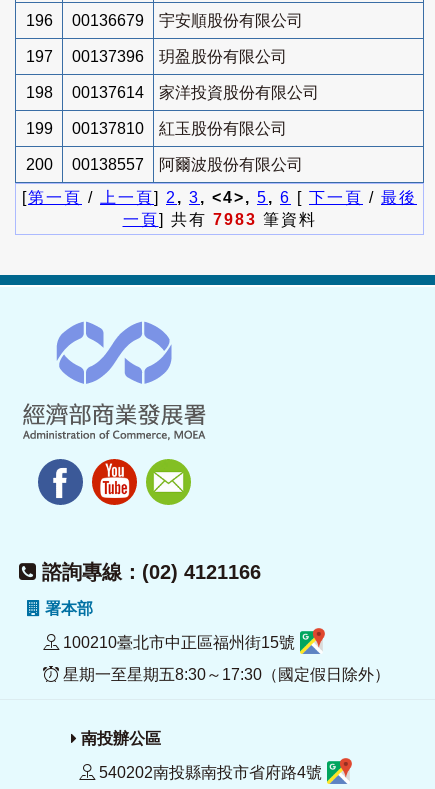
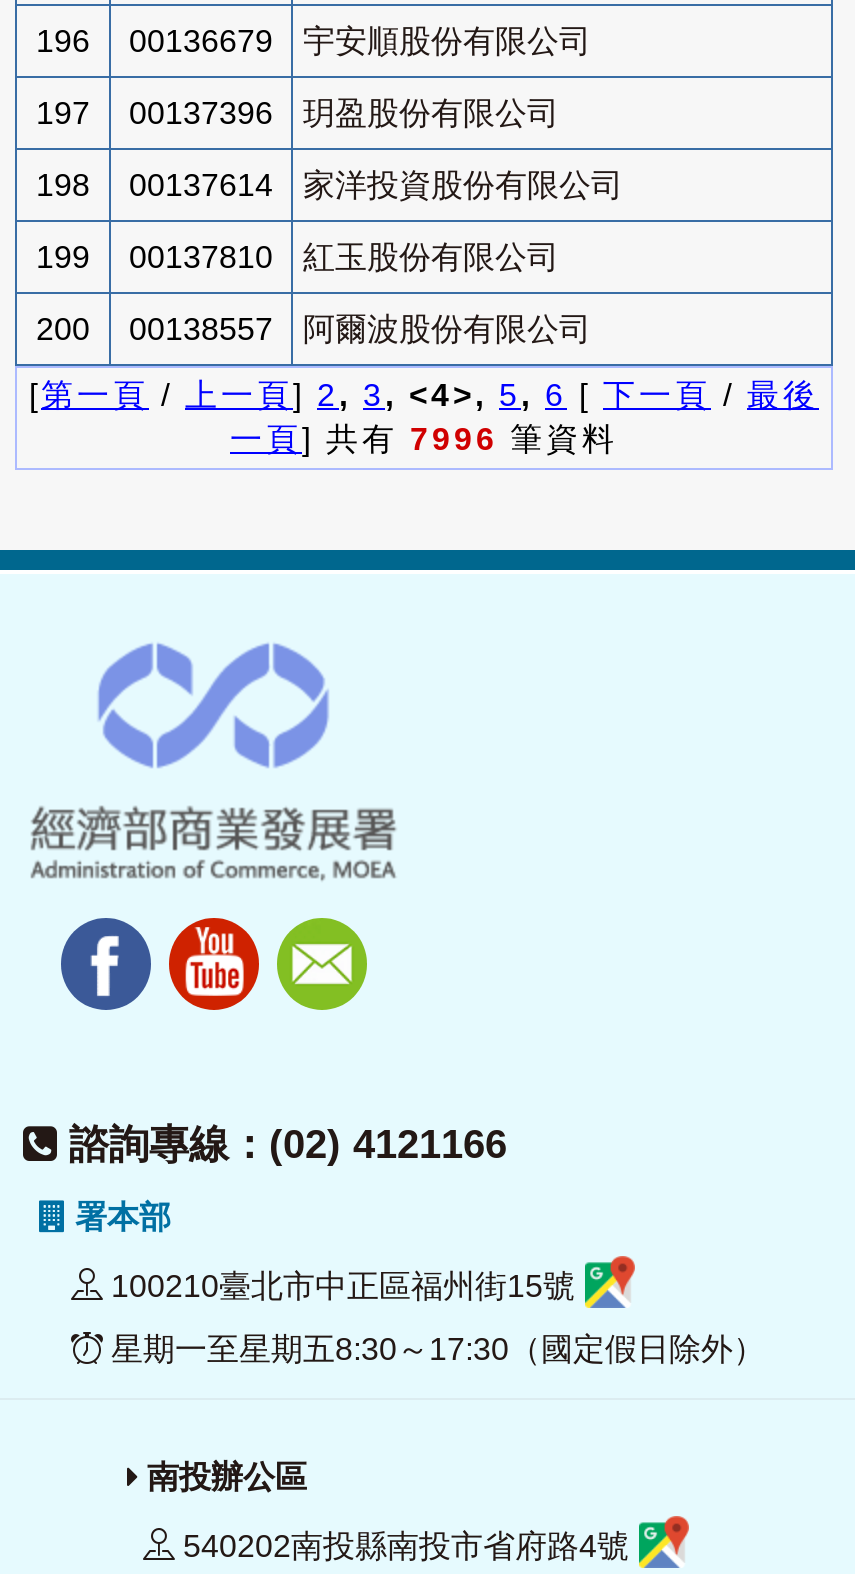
- 一頁] 共有7983筆資料
+ 一頁] 共有7996筆資料
